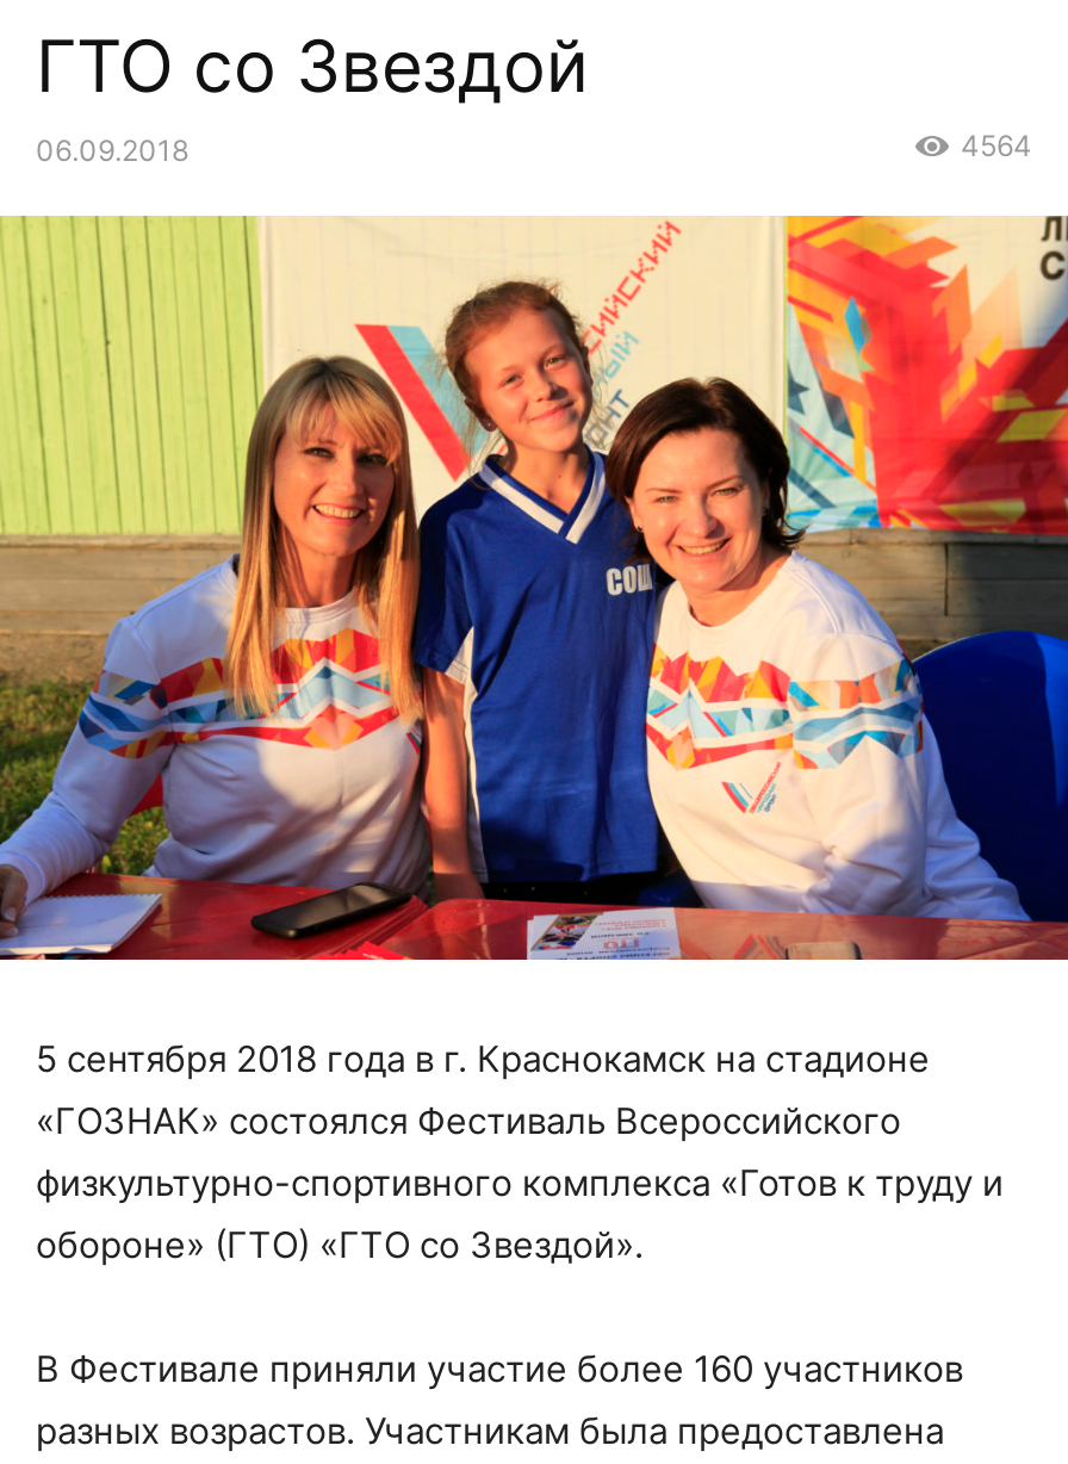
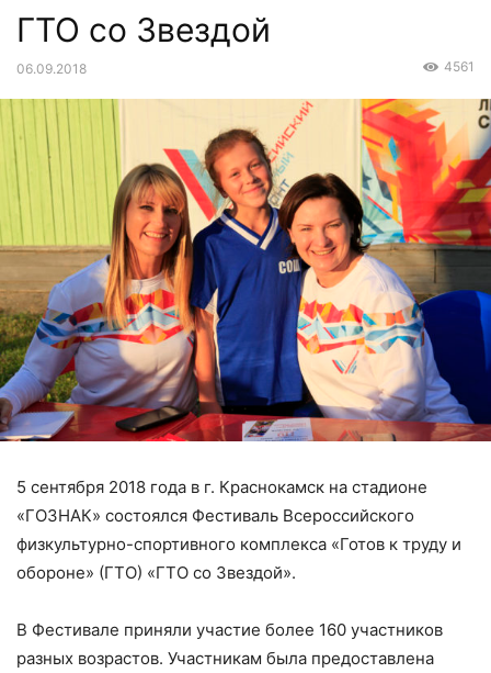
- 4564
+ 4561
